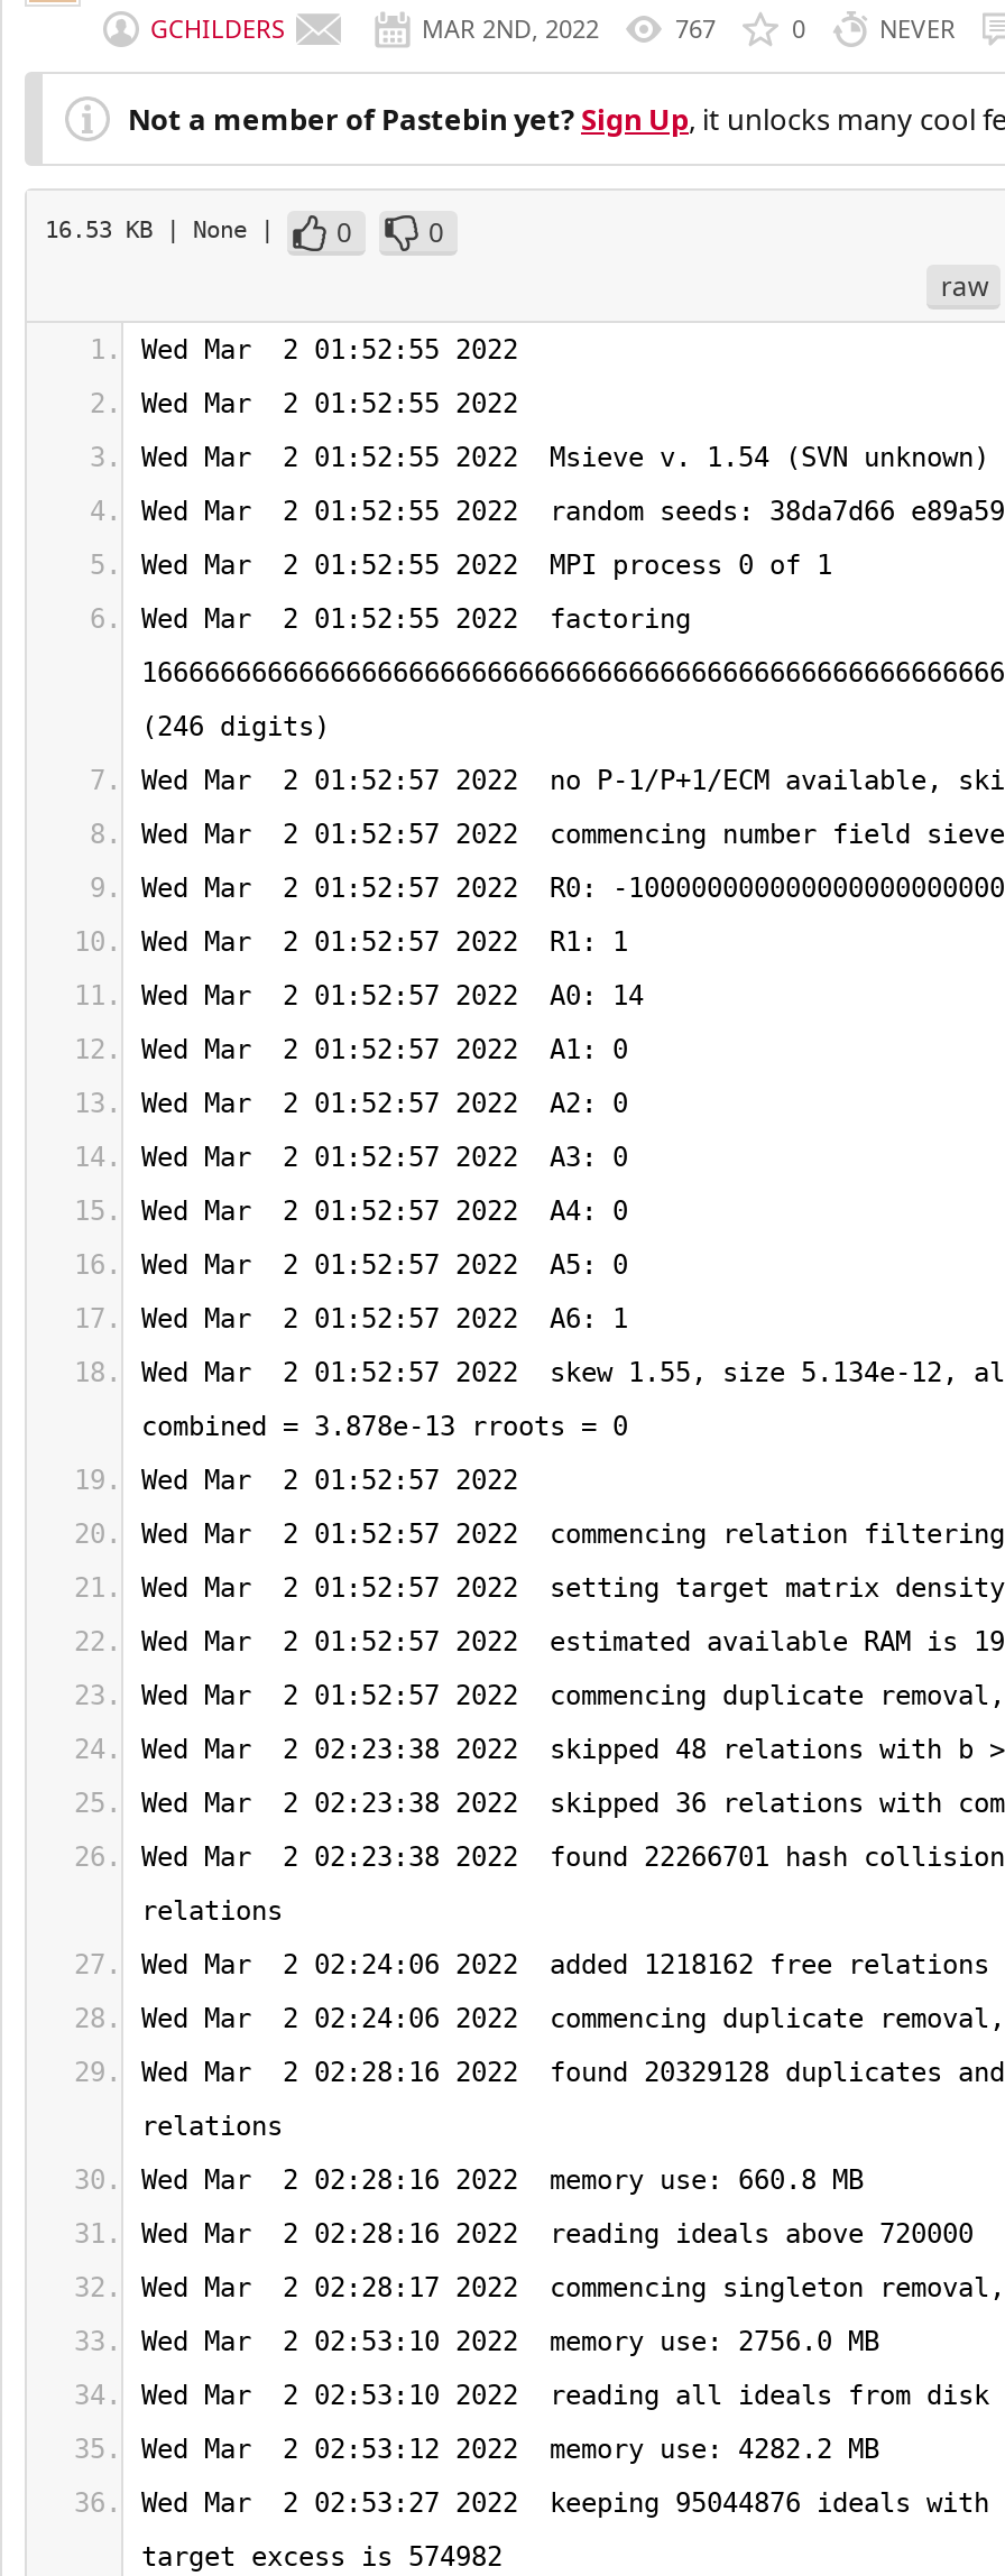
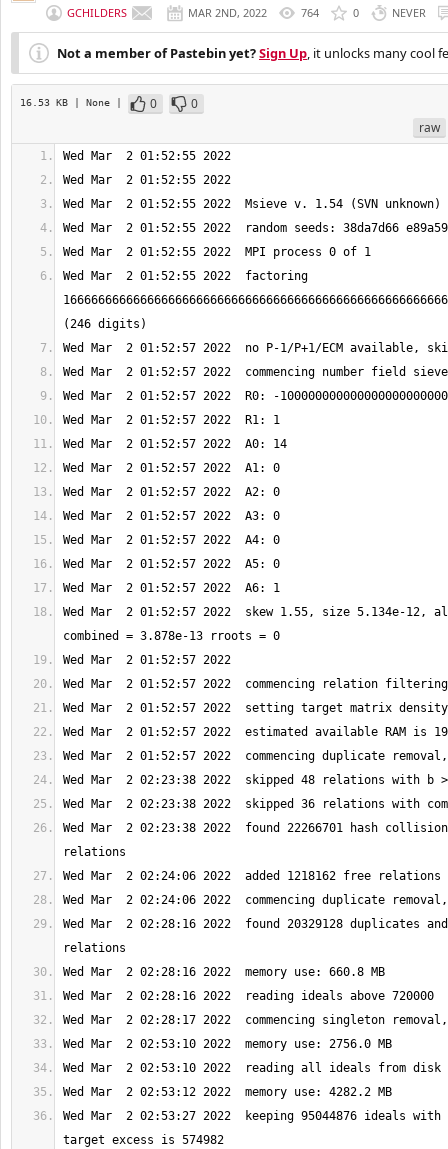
- 767
+ 764
